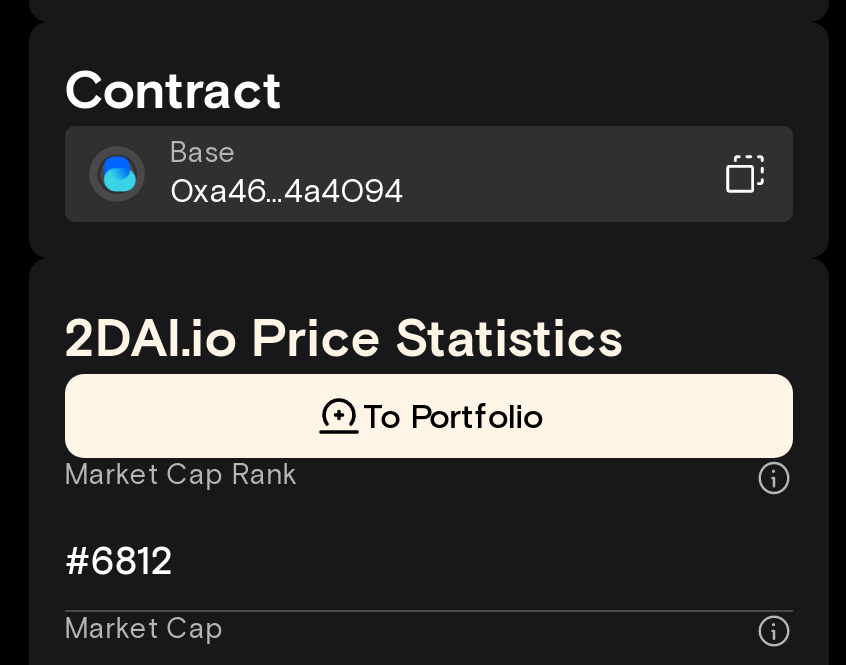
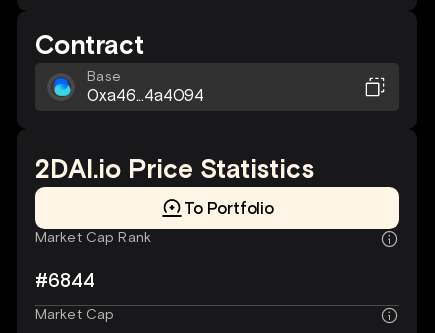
- #6812
+ #6844
